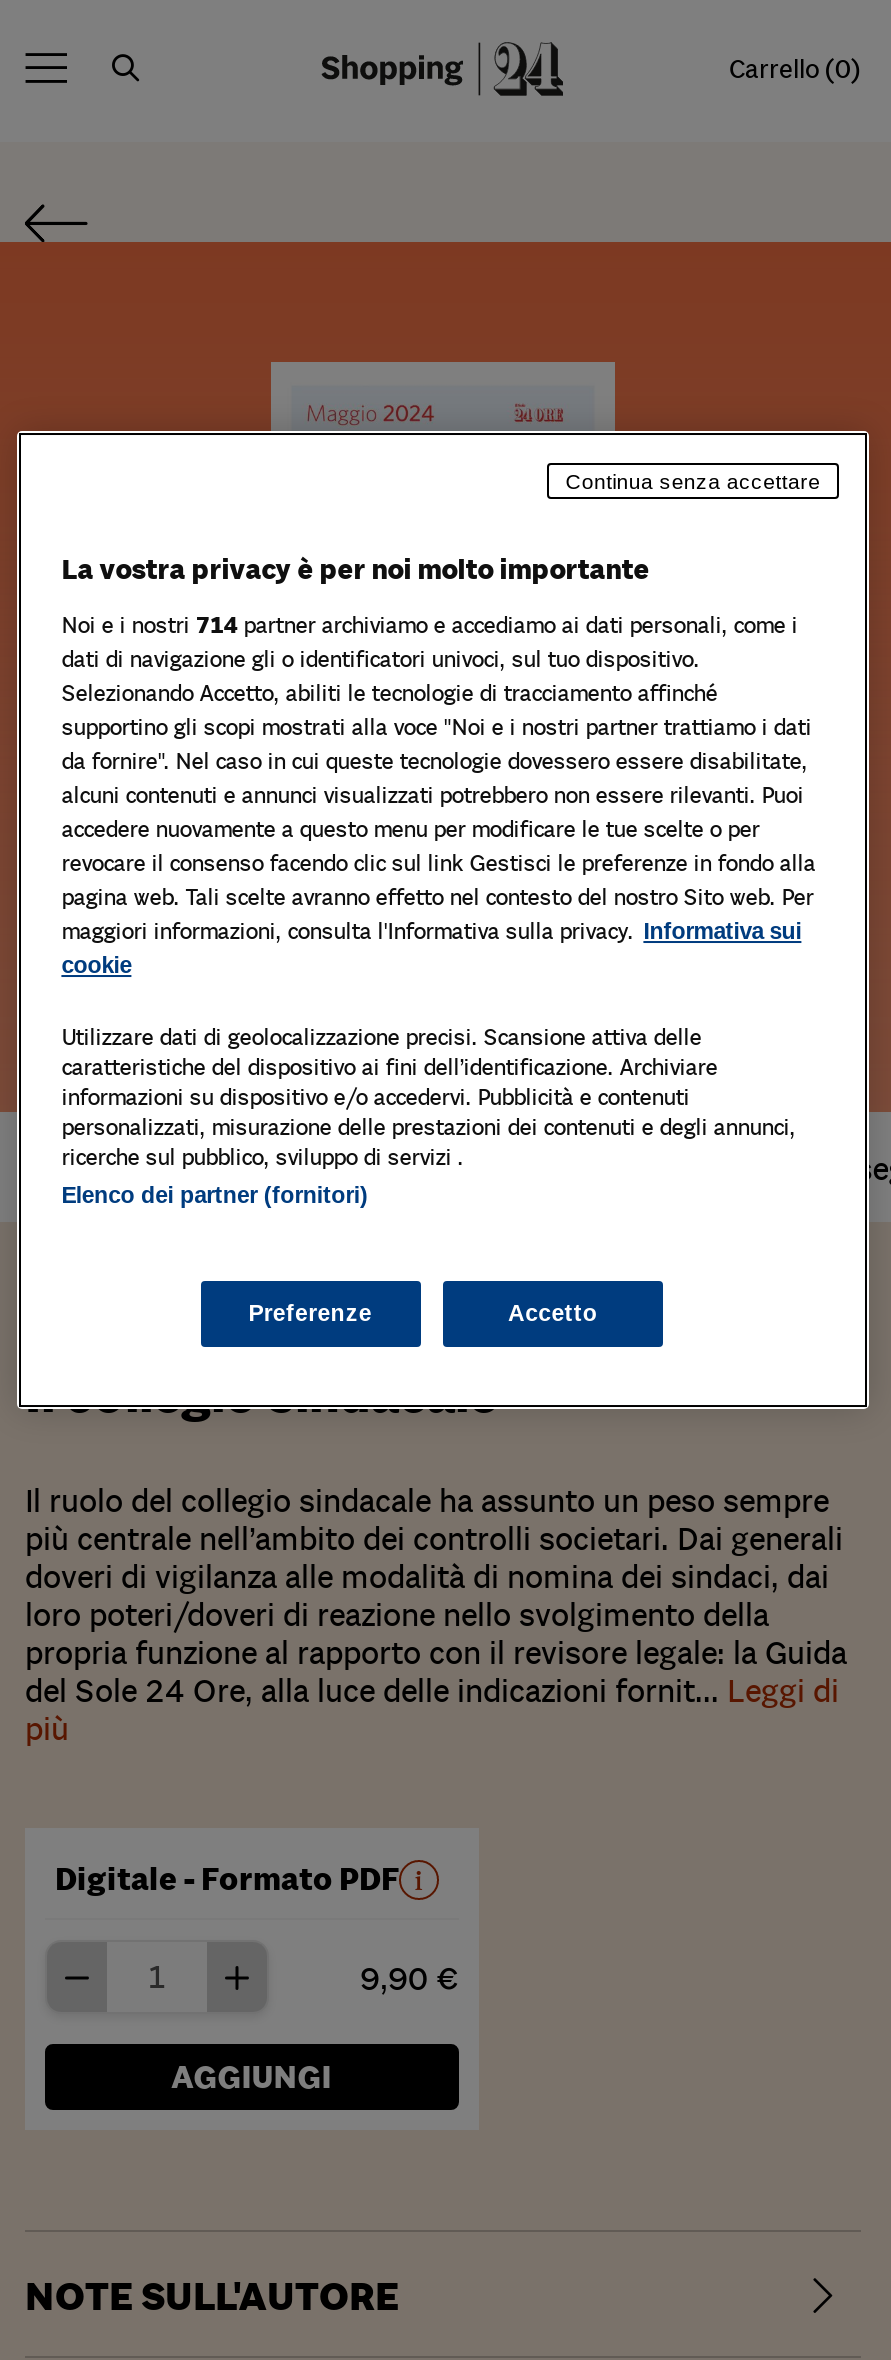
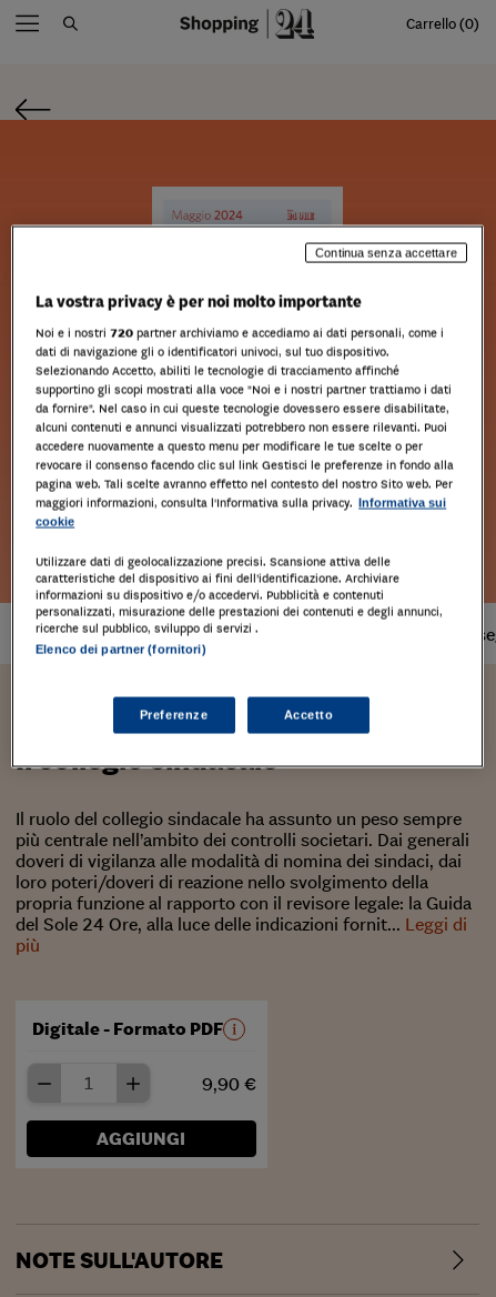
- Noi e i nostri 714 partner archiviamo e accediamo ai dati personali, come i
+ Noi e i nostri 720 partner archiviamo e accediamo ai dati personali, come i
